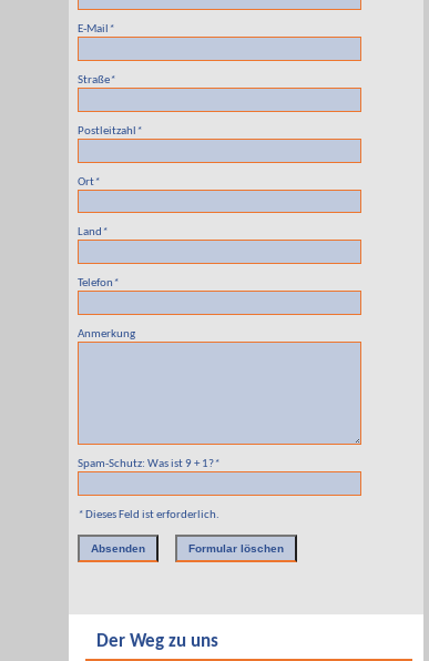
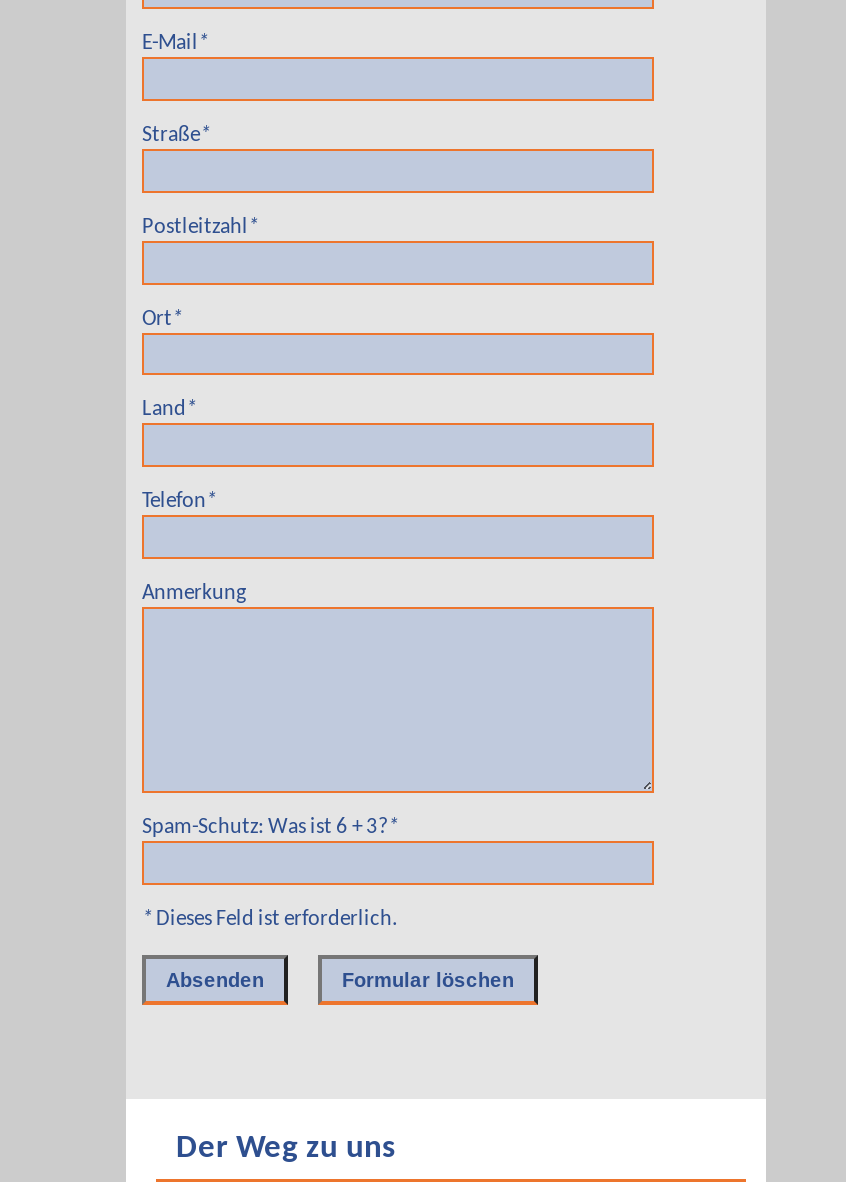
- Spam-Schutz: Was ist 9 + 1? *
+ Spam-Schutz: Was ist 6 + 3? *
